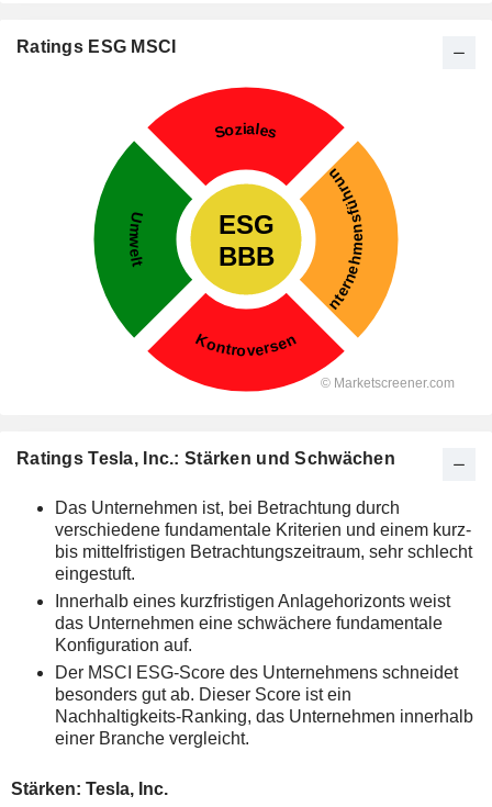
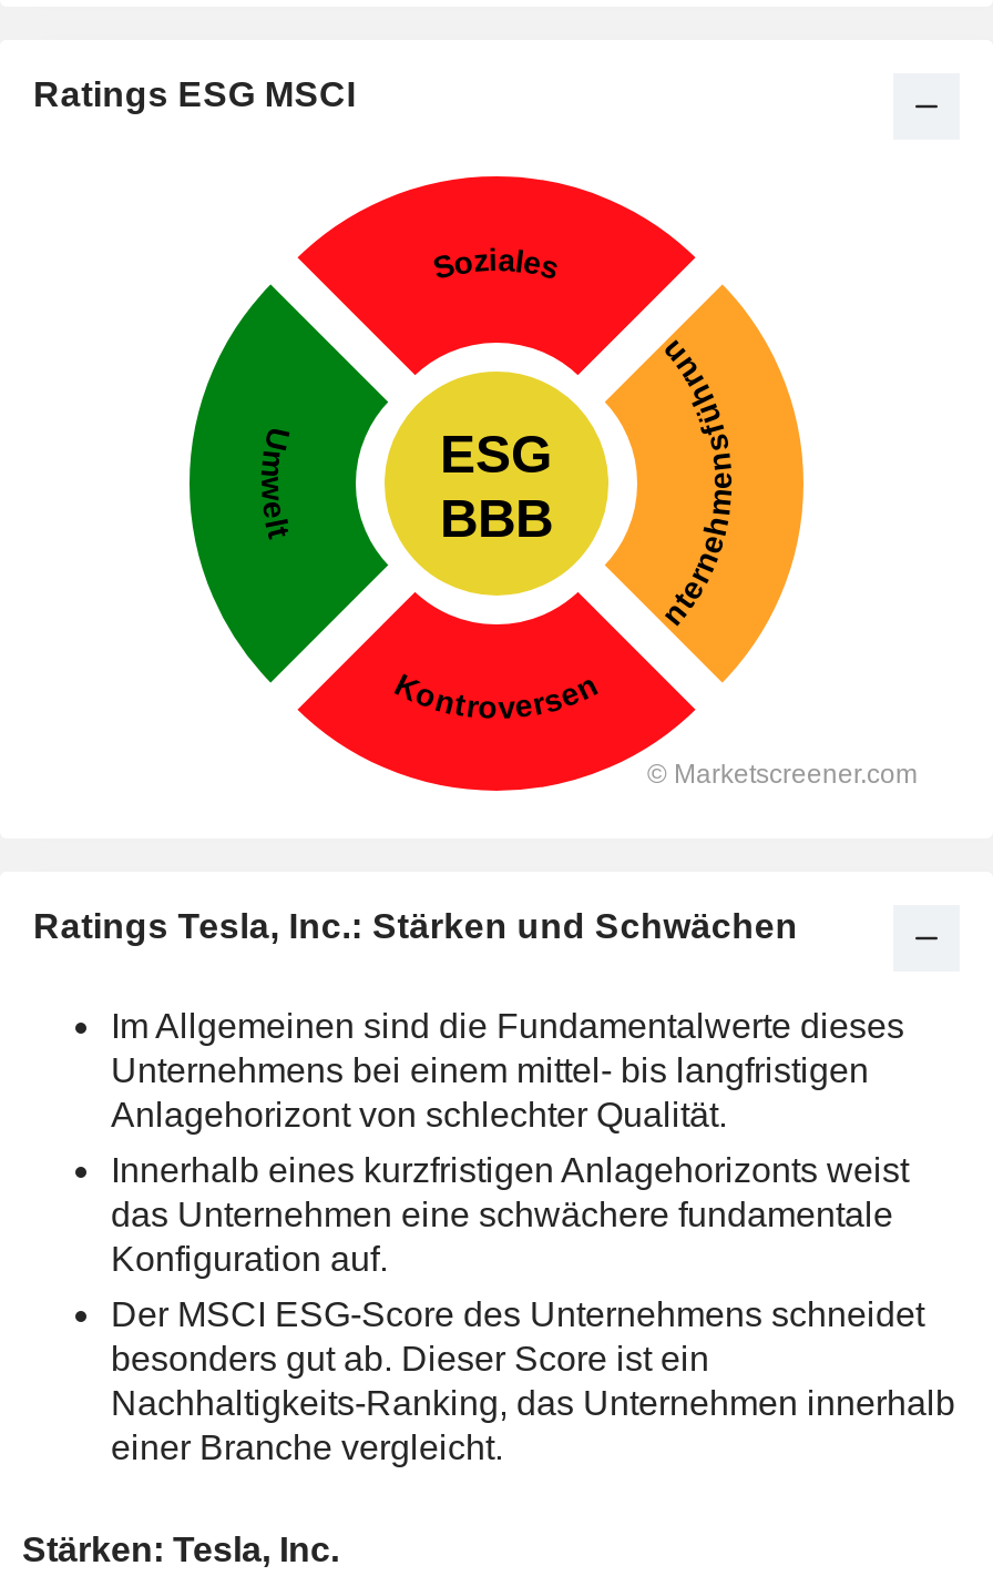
- Das Unternehmen ist, bei Betrachtung durch
- verschiedene fundamentale Kriterien und einem kurz-
- bis mittelfristigen Betrachtungszeitraum, sehr schlecht
- eingestuft.
+ Im Allgemeinen sind die Fundamentalwerte dieses
+ Unternehmens bei einem mittel- bis langfristigen
+ Anlagehorizont von schlechter Qualität.
